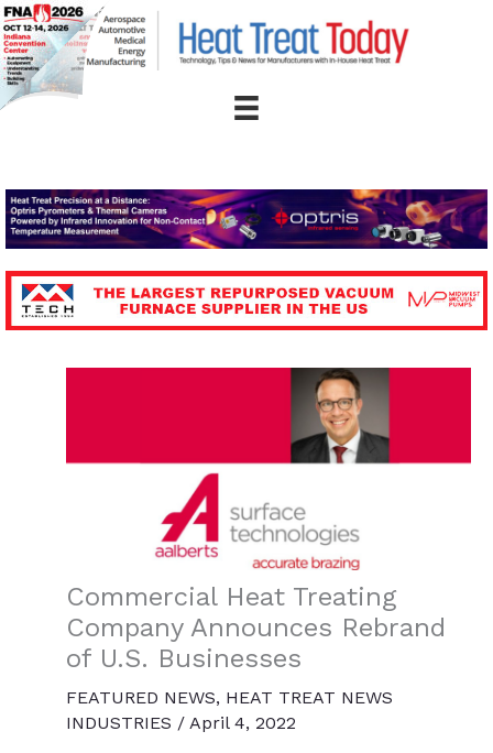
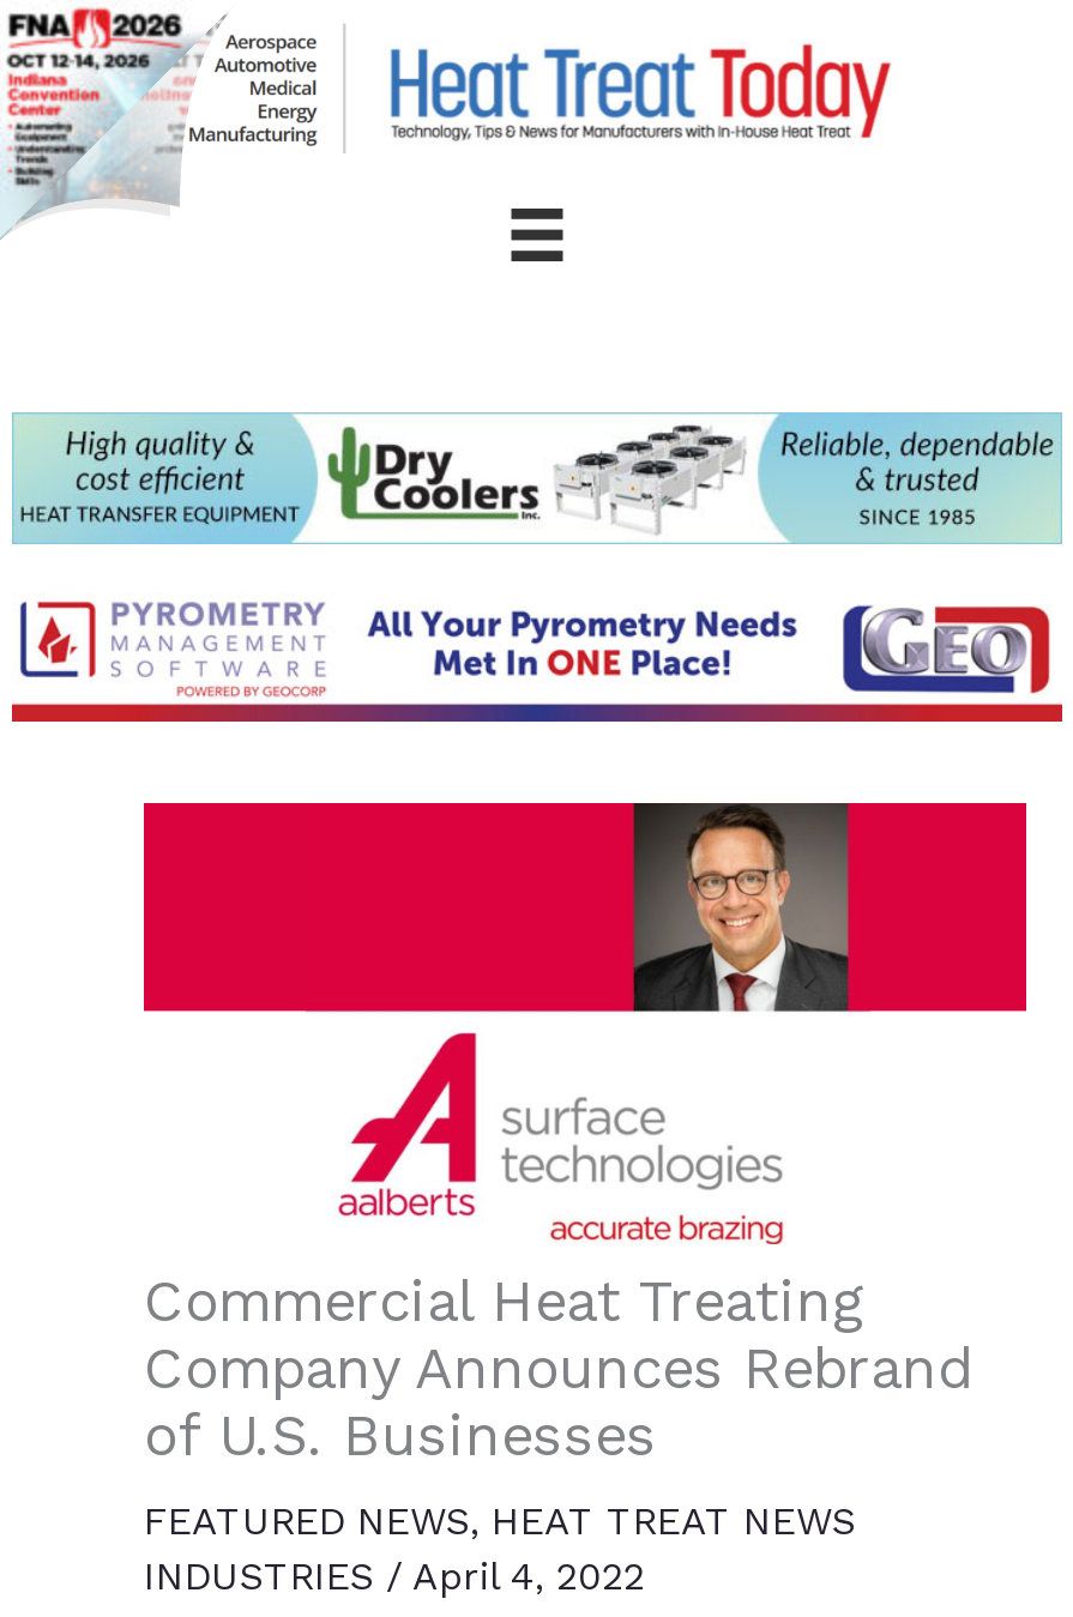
- [image]
+ [image]

- [image]
+ [image]
